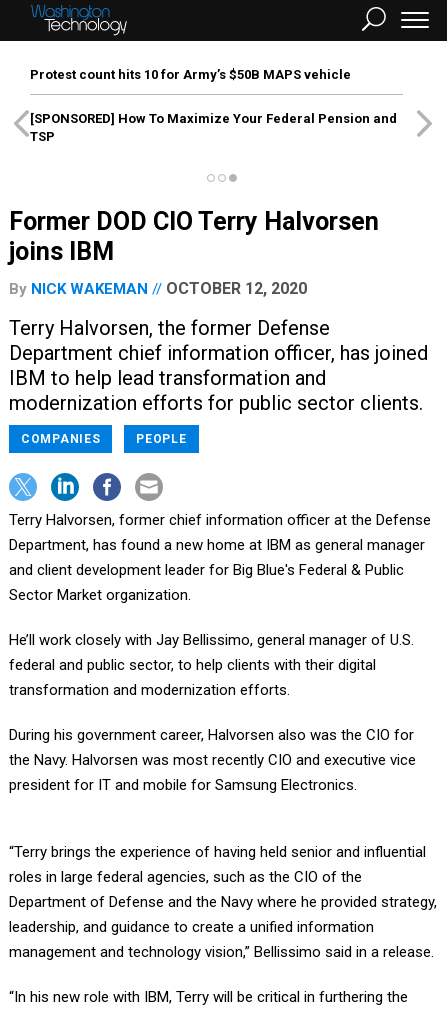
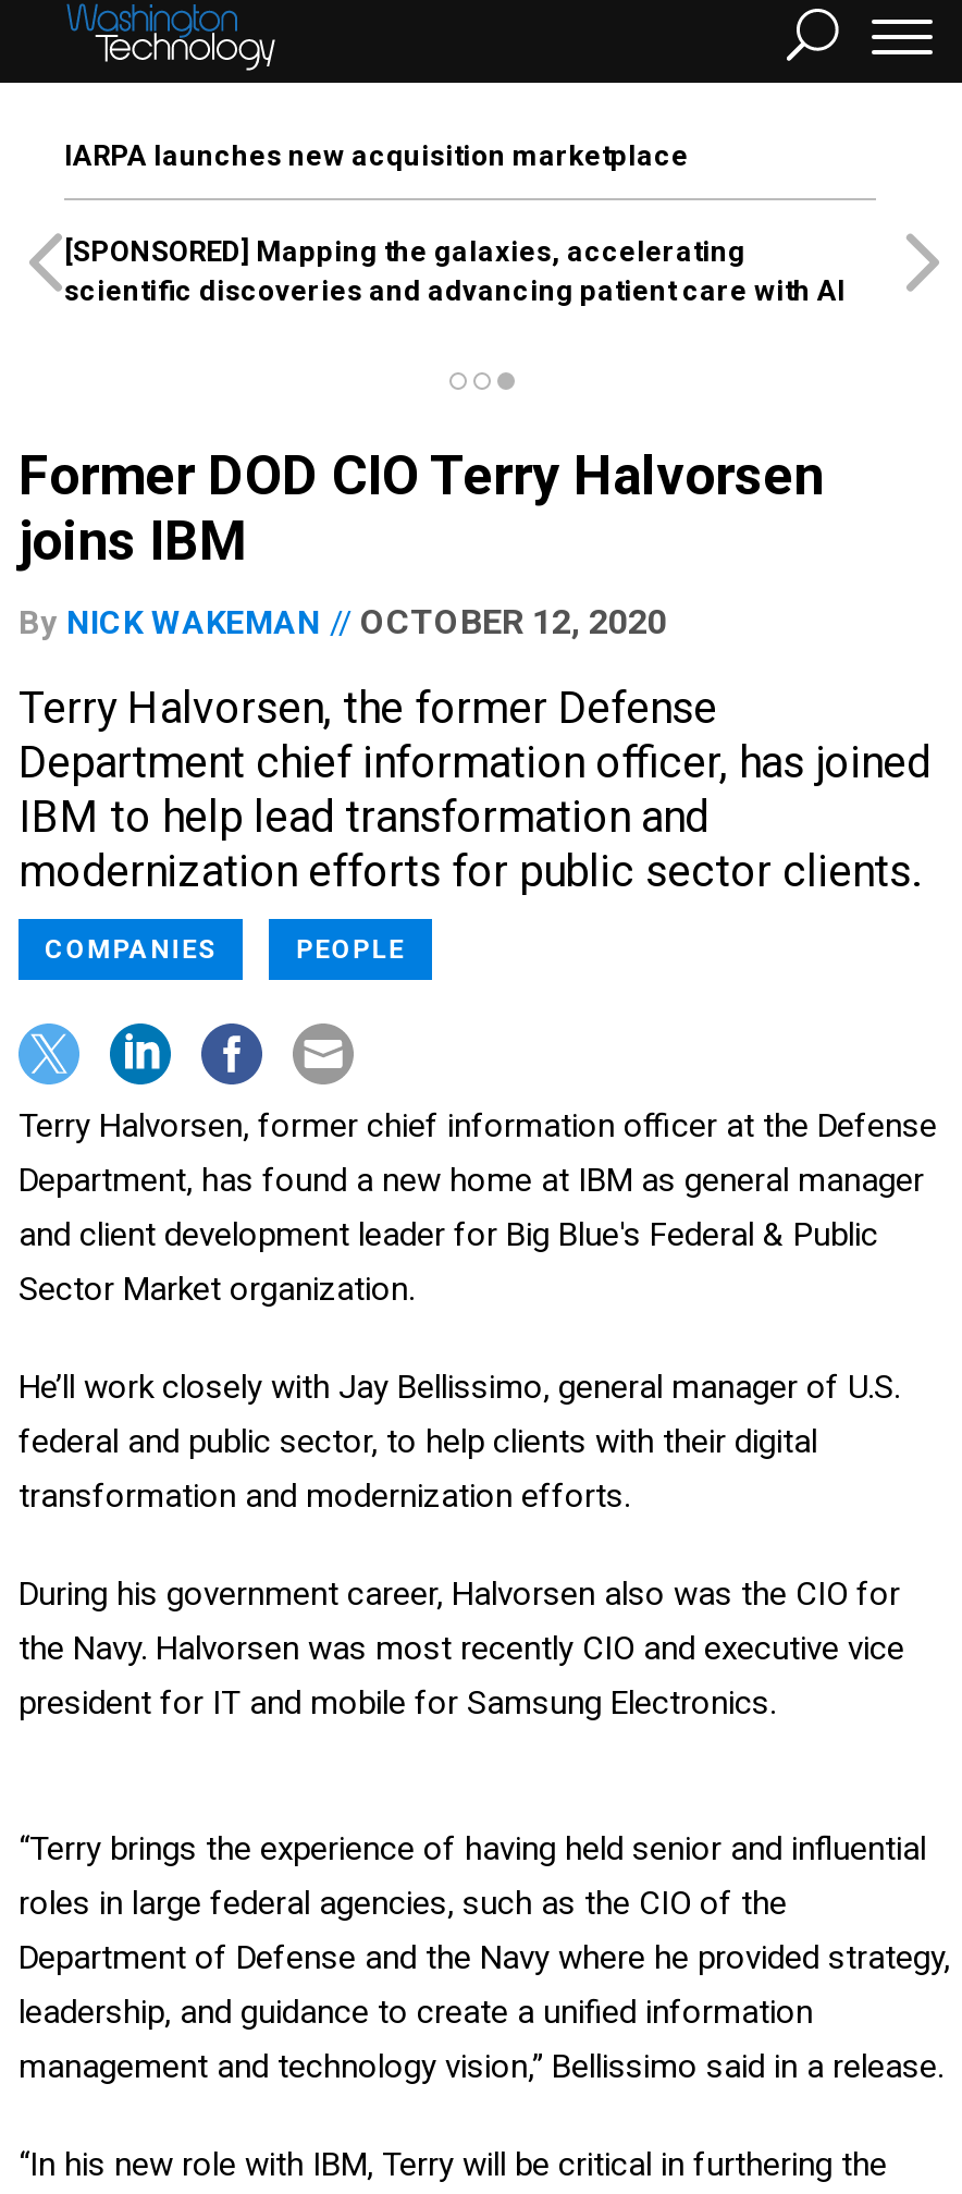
- Protest count hits 10 for Army’s $50B MAPS vehicle
+ IARPA launches new acquisition marketplace

- [SPONSORED] How To Maximize Your Federal Pension and
- TSP
+ [SPONSORED] Mapping the galaxies, accelerating
+ scientific discoveries and advancing patient care with AI
